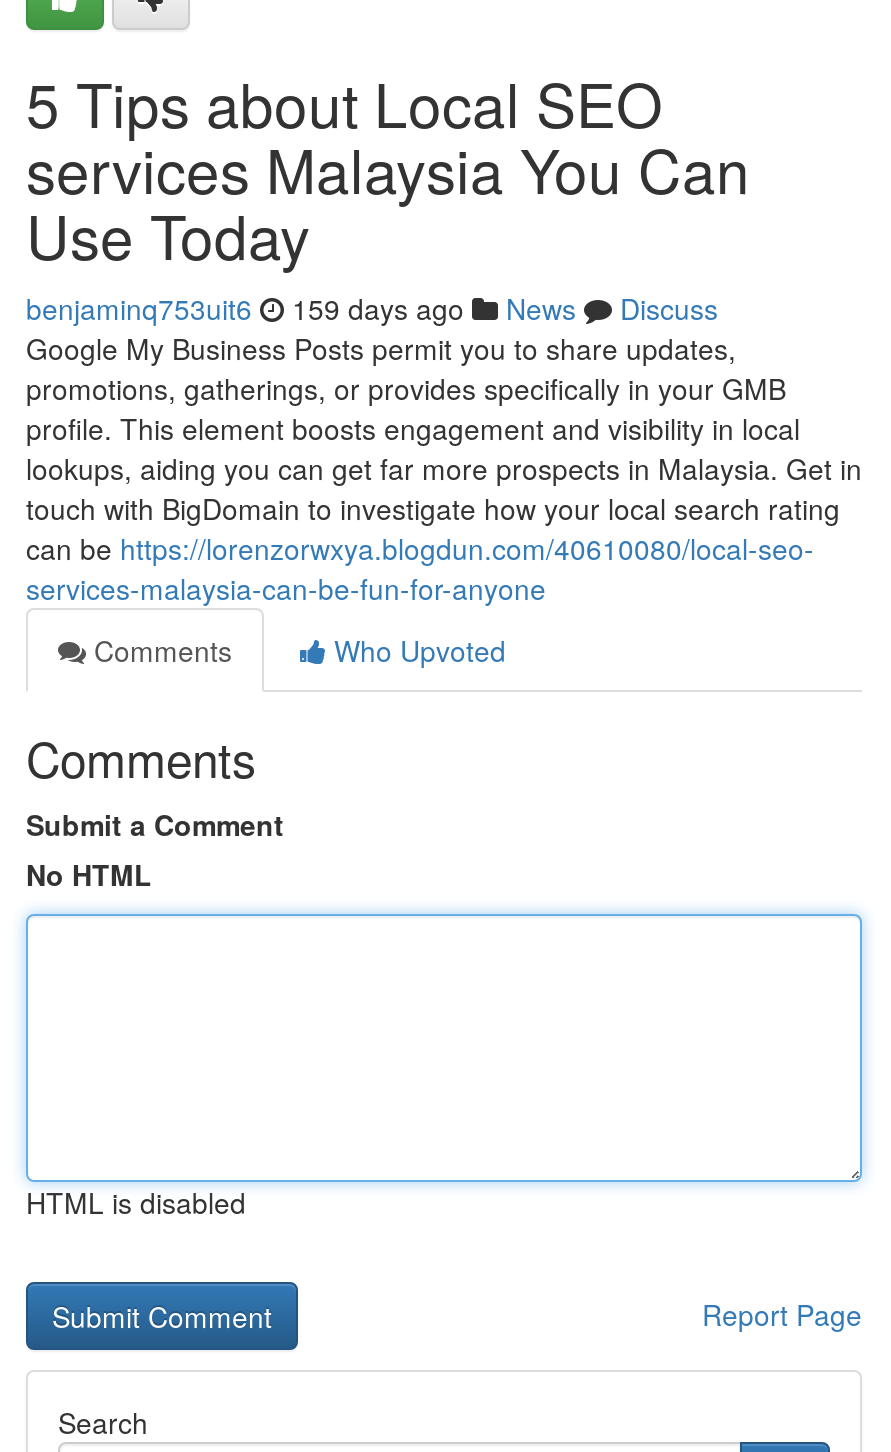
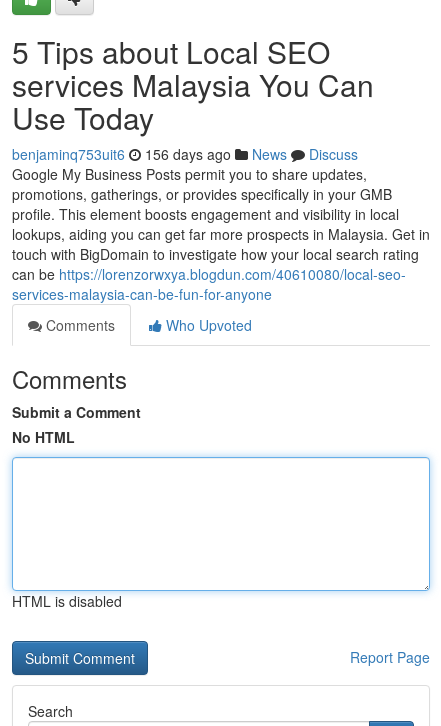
- benjaminq753uit6 159 days ago News Discuss
+ benjaminq753uit6 156 days ago News Discuss
